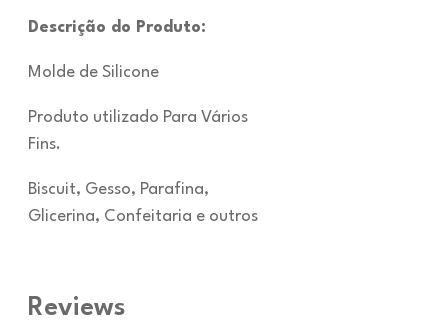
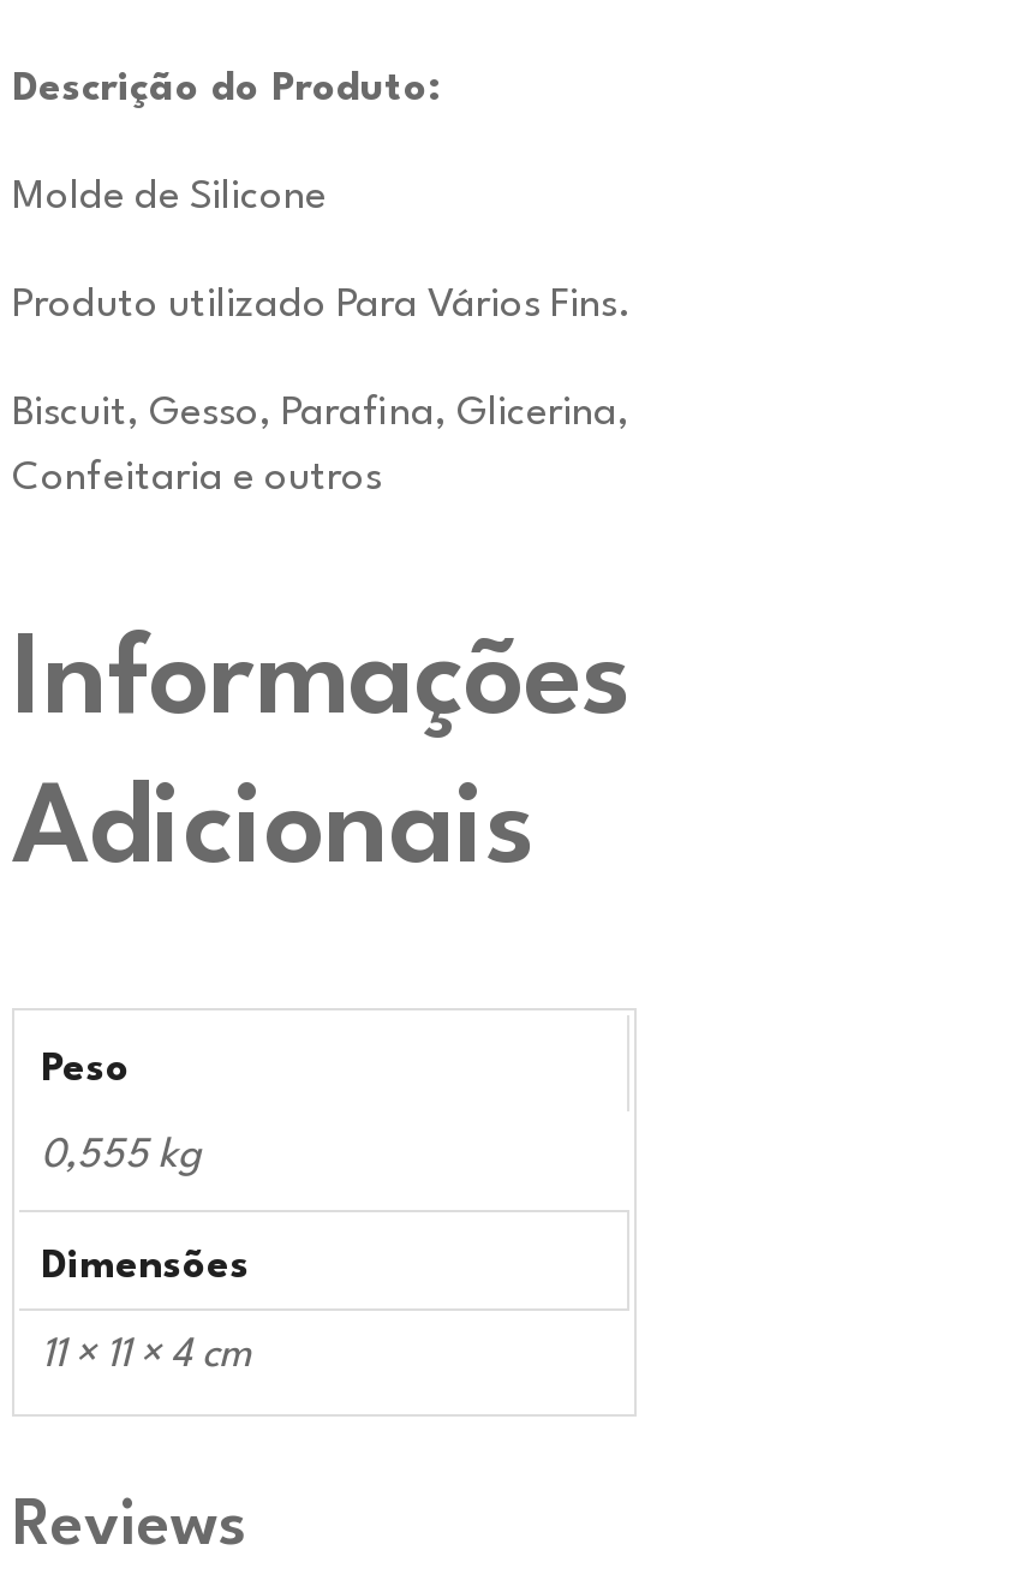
- Produto utilizado Para Vários
- Fins.
- Biscuit, Gesso, Parafina,
- Glicerina, Confeitaria e outros
+ Produto utilizado Para Vários Fins.
+ Biscuit, Gesso, Parafina, Glicerina,
+ Confeitaria e outros
+ Informações
+ Adicionais
+ Peso
+ 0,555 kg
+ Dimensões
+ 11 × 11 × 4 cm
